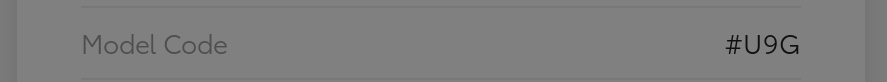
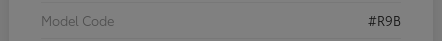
- #U9G
+ #R9B
